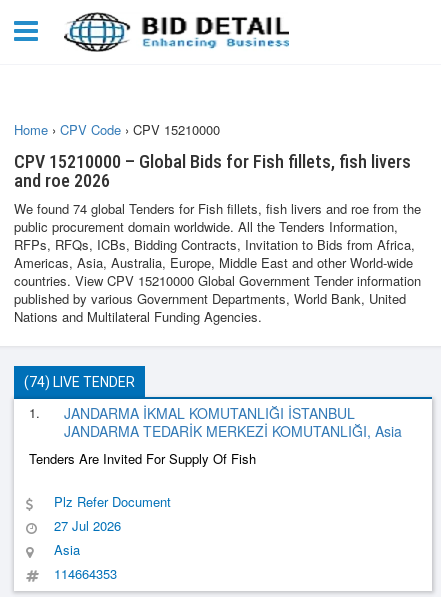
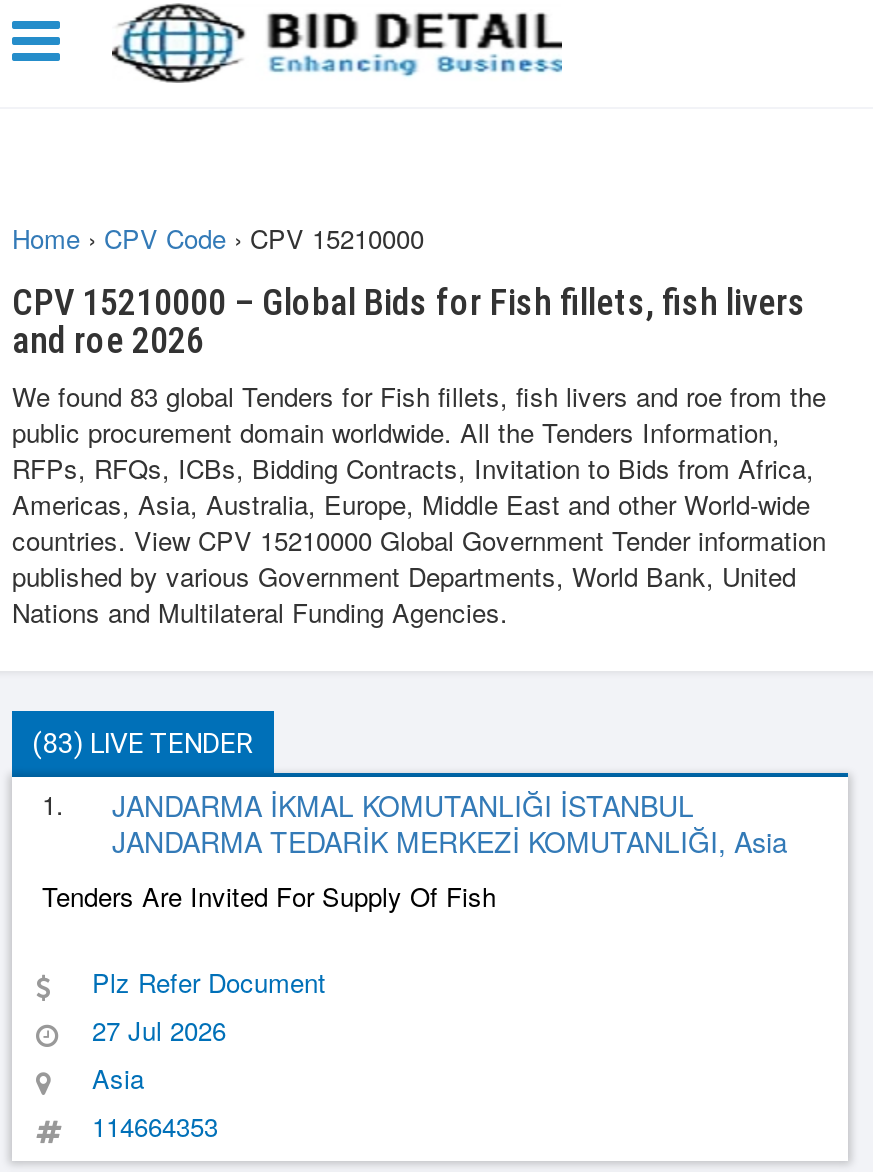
- We found 74 global Tenders for Fish fillets, fish livers and roe from the
+ We found 83 global Tenders for Fish fillets, fish livers and roe from the

- (74) LIVE TENDER
+ (83) LIVE TENDER
